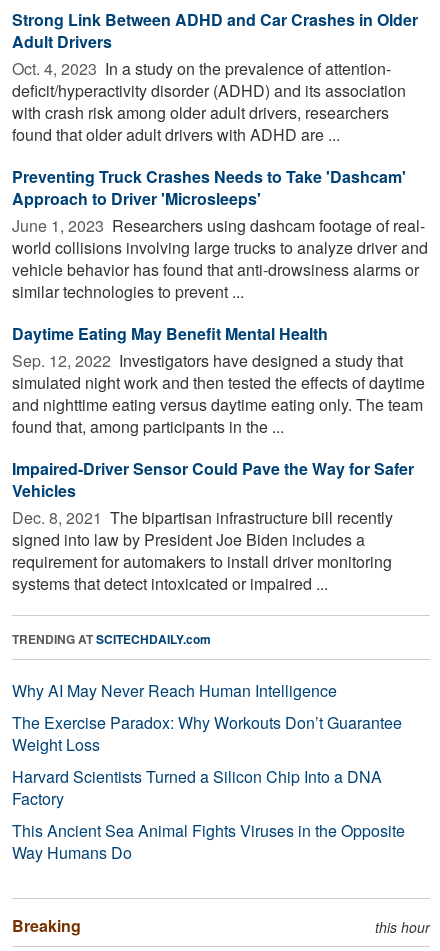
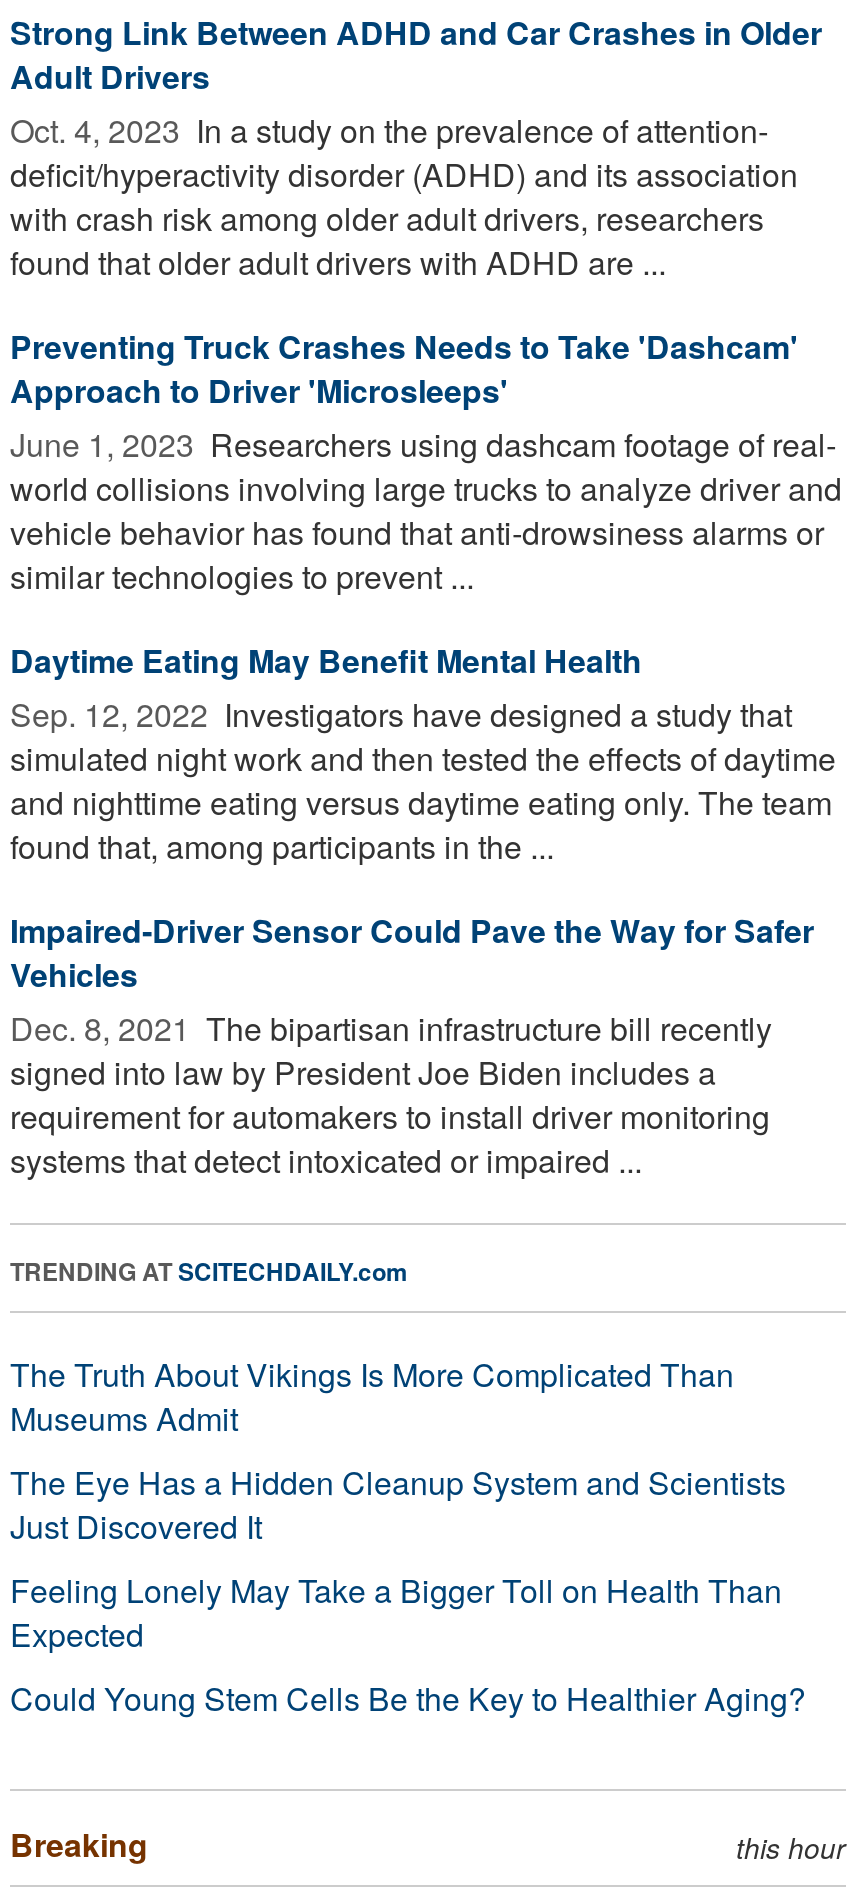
- Why AI May Never Reach Human Intelligence
- The Exercise Paradox: Why Workouts Don’t Guarantee
- Weight Loss
- Harvard Scientists Turned a Silicon Chip Into a DNA
- Factory
- This Ancient Sea Animal Fights Viruses in the Opposite
- Way Humans Do
+ The Truth About Vikings Is More Complicated Than
+ Museums Admit
+ The Eye Has a Hidden Cleanup System and Scientists
+ Just Discovered It
+ Feeling Lonely May Take a Bigger Toll on Health Than
+ Expected
+ Could Young Stem Cells Be the Key to Healthier Aging?
